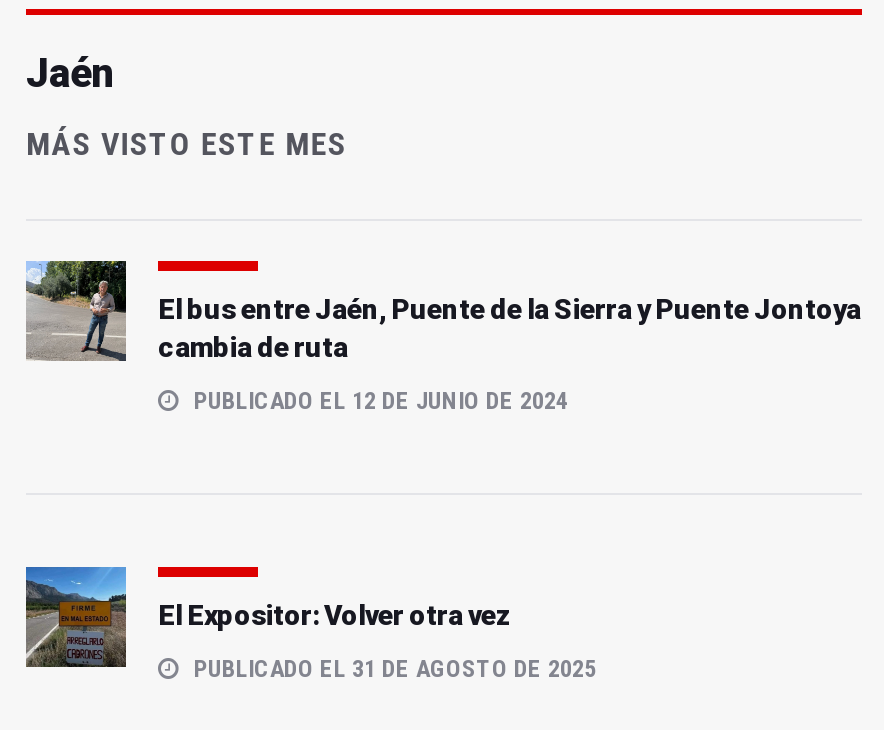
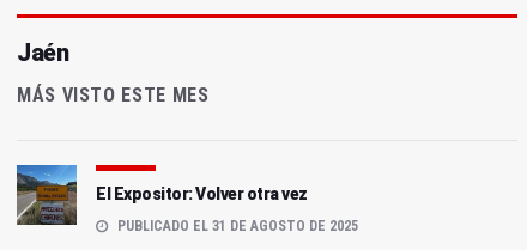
- [image]
- El bus entre Jaén, Puente de la Sierra y Puente Jontoya
- cambia de ruta
- PUBLICADO EL 12 DE JUNIO DE 2024
